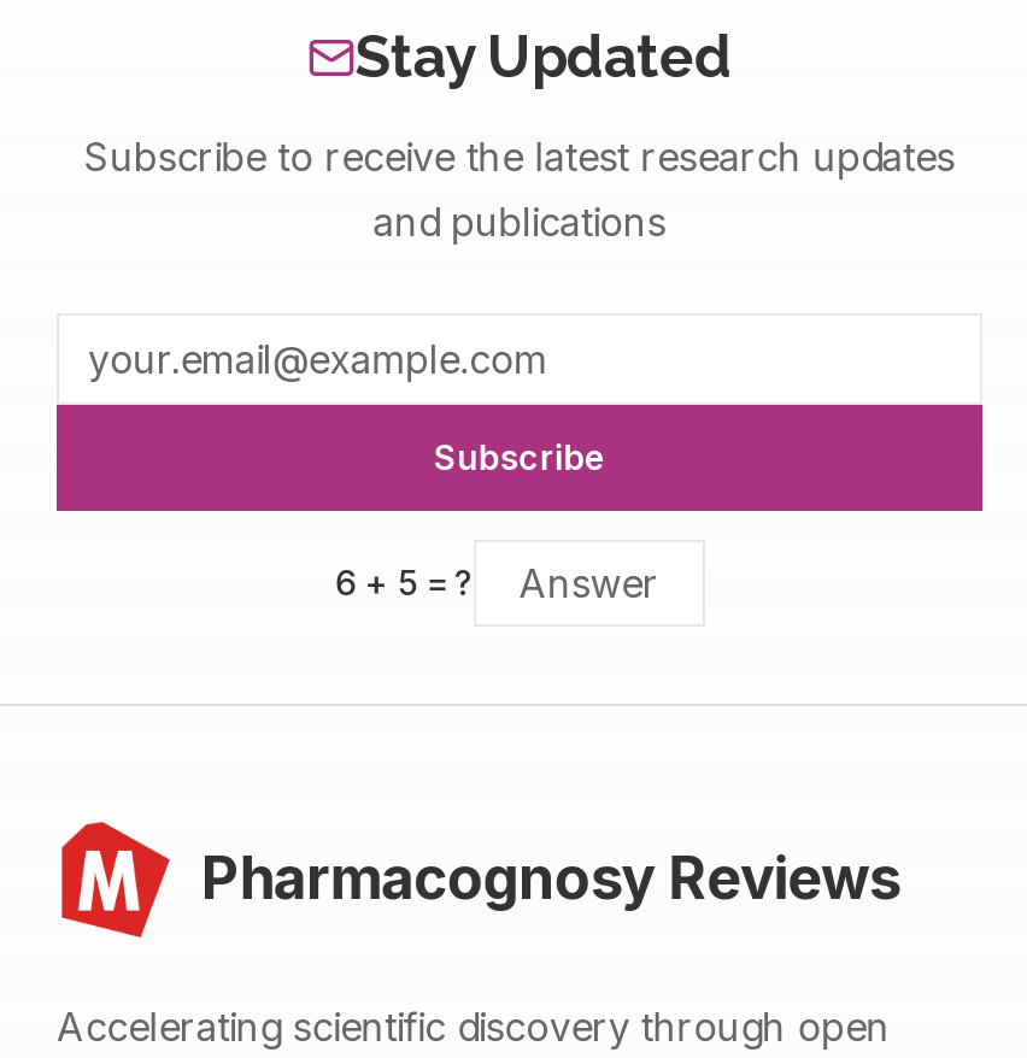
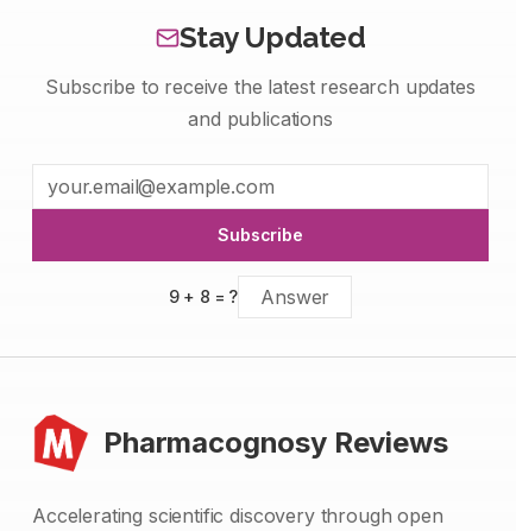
- 6 + 5 = ?
+ 9 + 8 = ?
